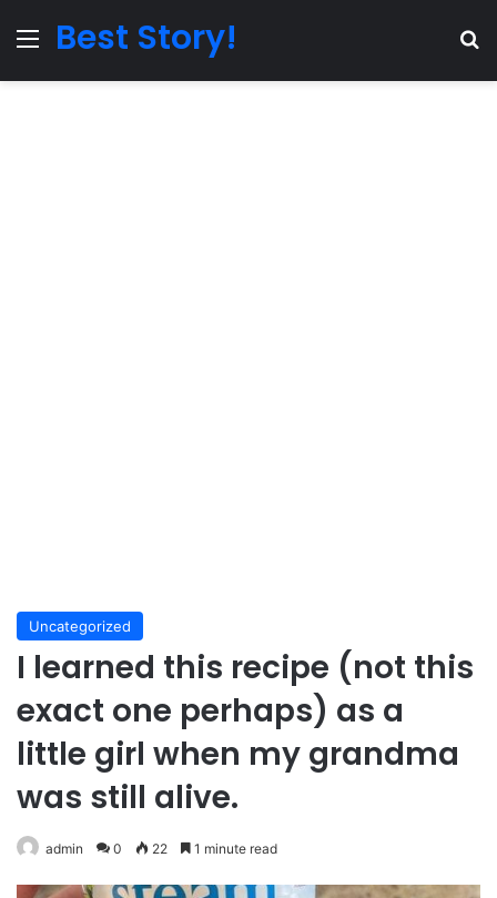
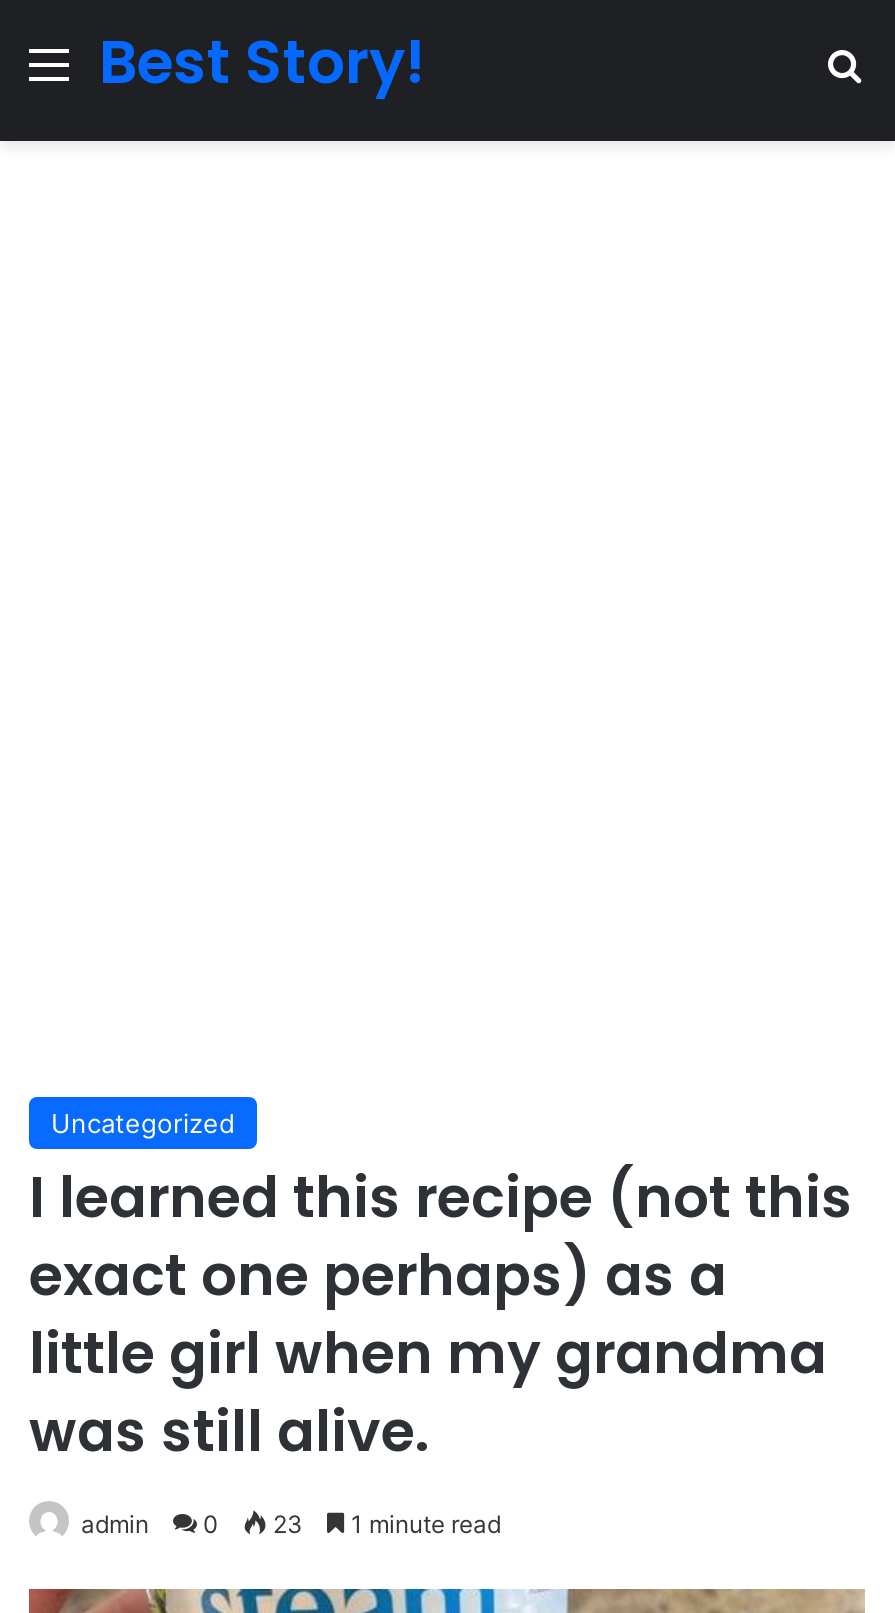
- admin 0 22 1 minute read
+ admin 0 23 1 minute read
